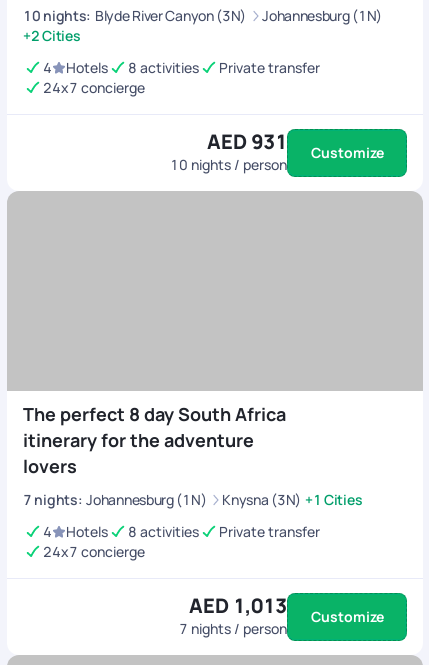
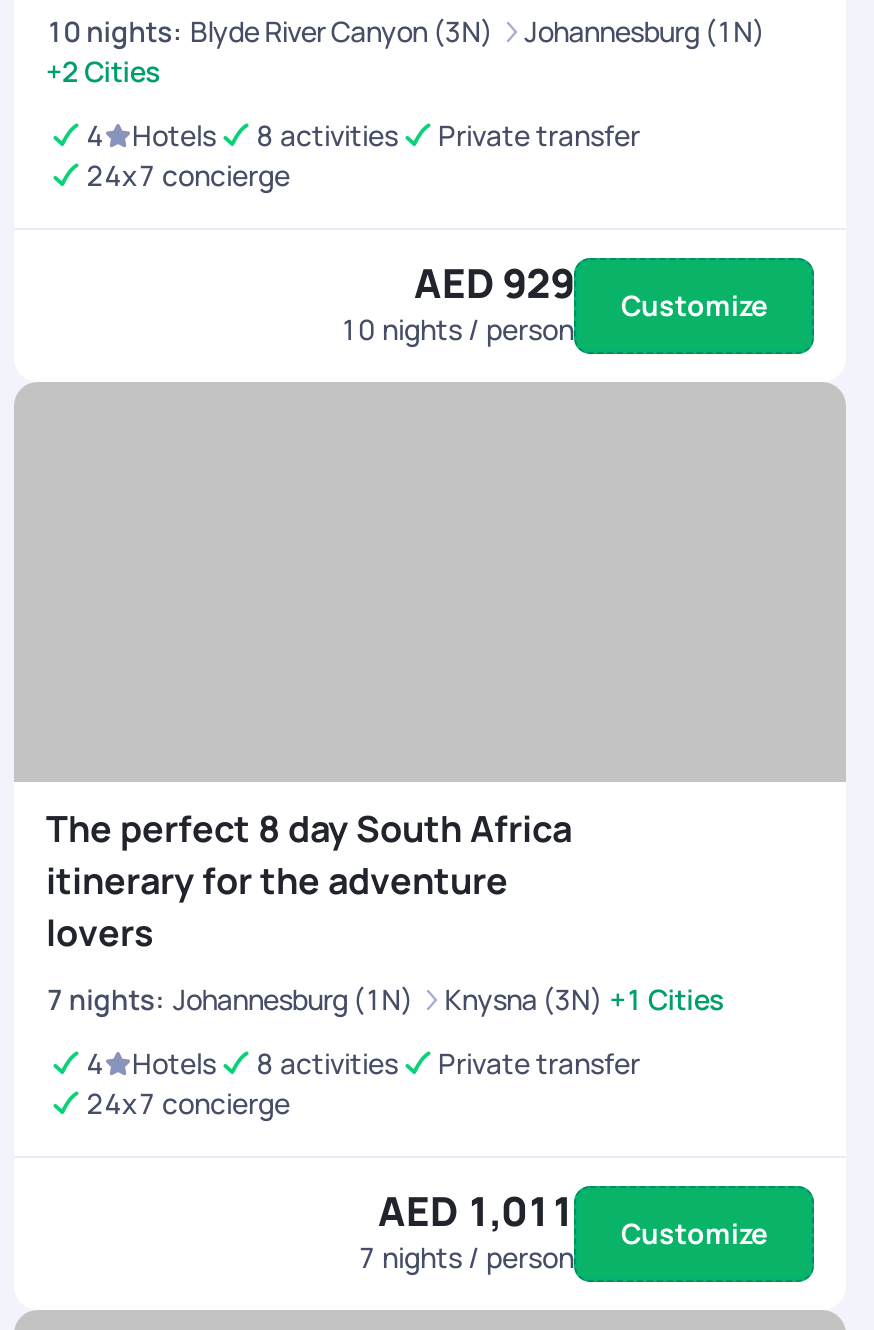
- AED 931 Customize
+ AED 929 Customize

- AED 1,013 Customize
+ AED 1,011 Customize
